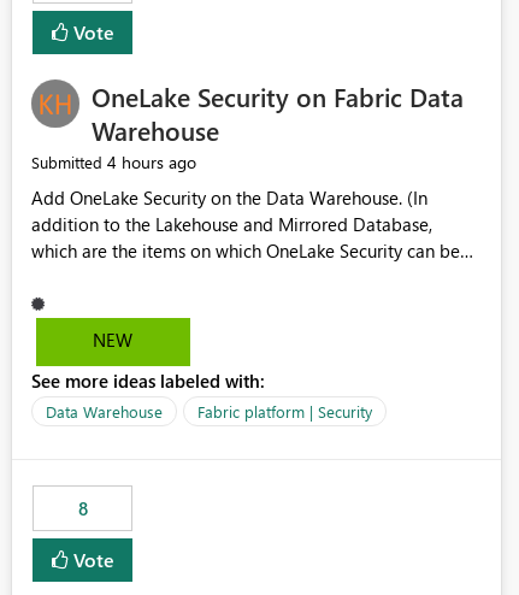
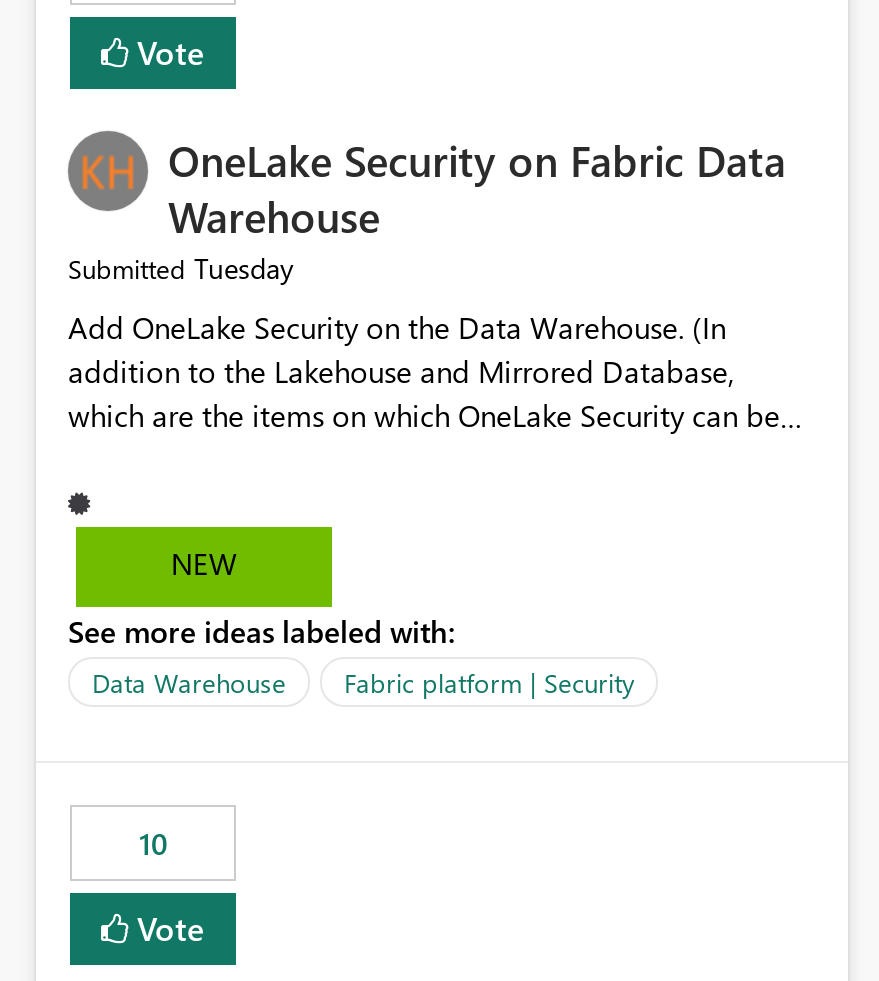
- Submitted 4 hours ago
+ Submitted Tuesday

- 8
+ 10
